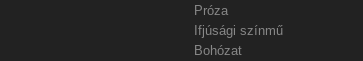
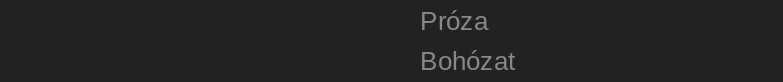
- Ifjúsági színmű
